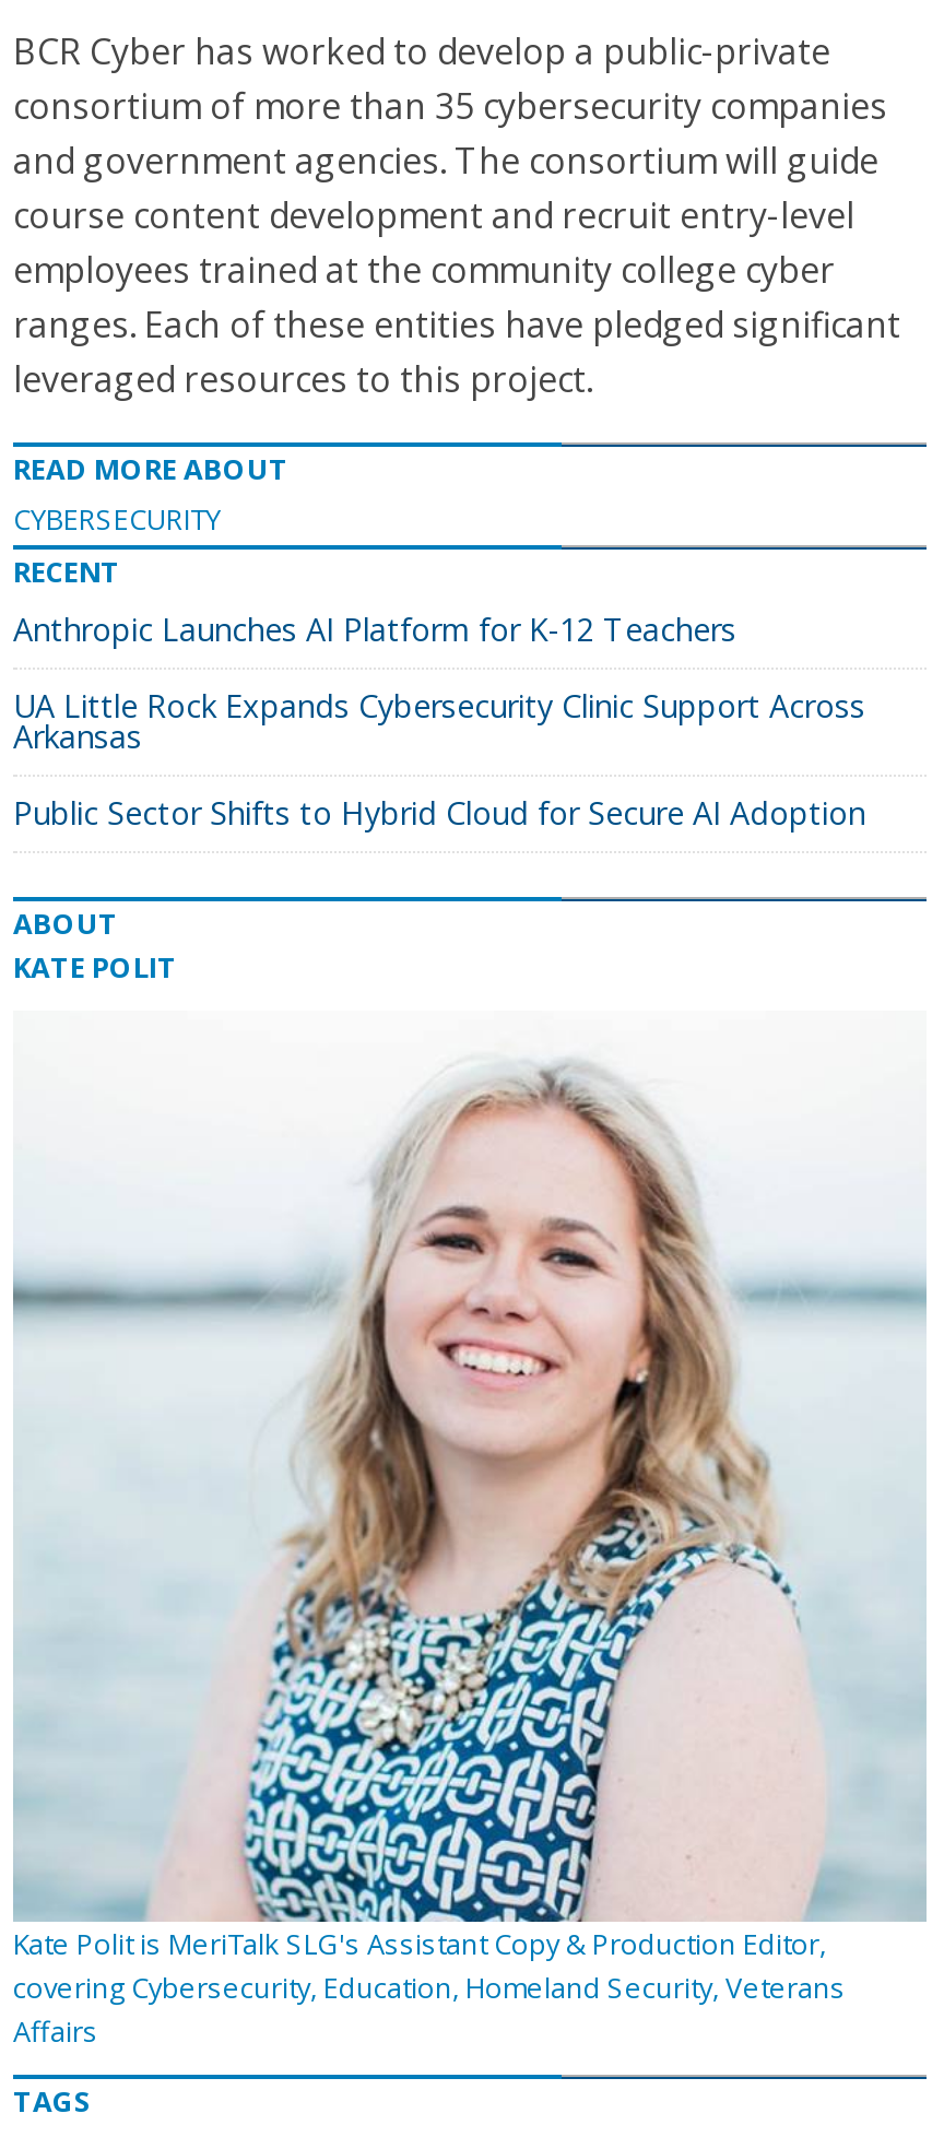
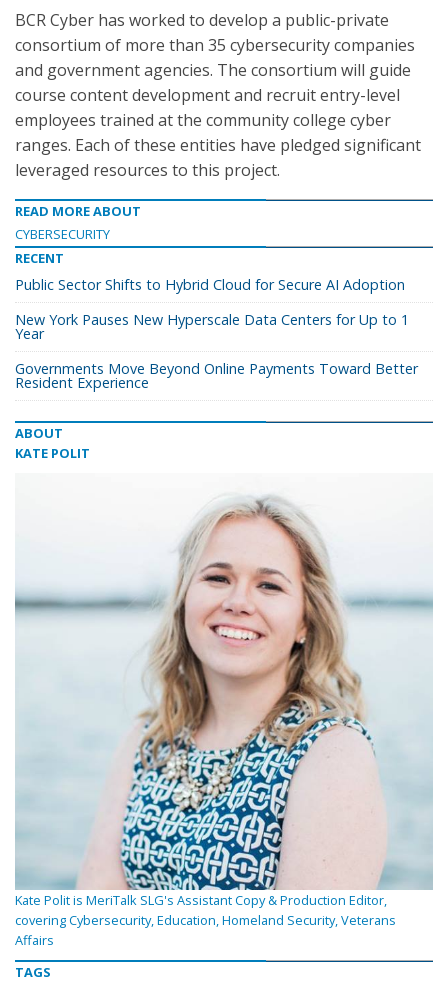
- Anthropic Launches AI Platform for K-12 Teachers
- UA Little Rock Expands Cybersecurity Clinic Support Across
- Arkansas

moved up: Public Sector Shifts to Hybrid Cloud for Secure AI Adoption

+ New York Pauses New Hyperscale Data Centers for Up to 1
+ Year
+ Governments Move Beyond Online Payments Toward Better
+ Resident Experience
